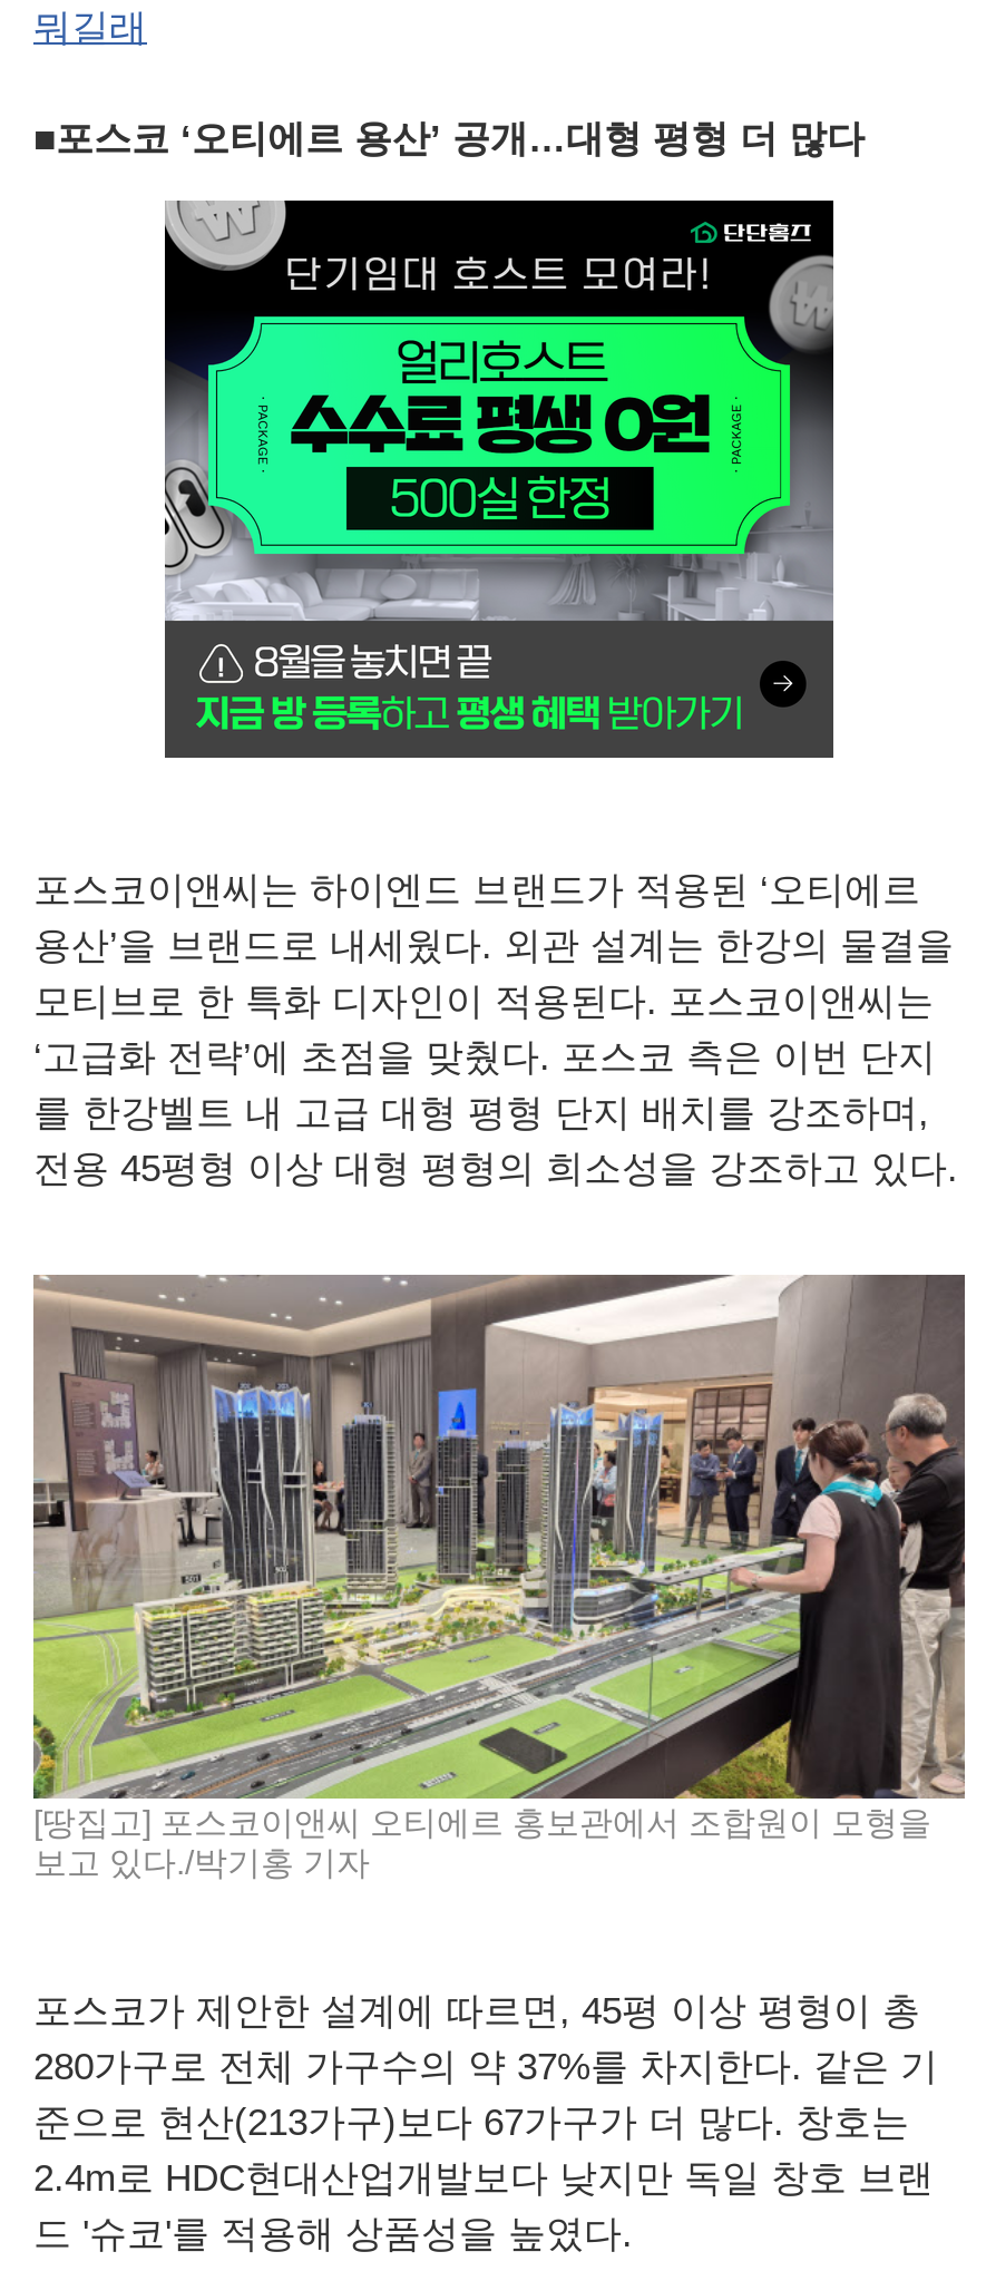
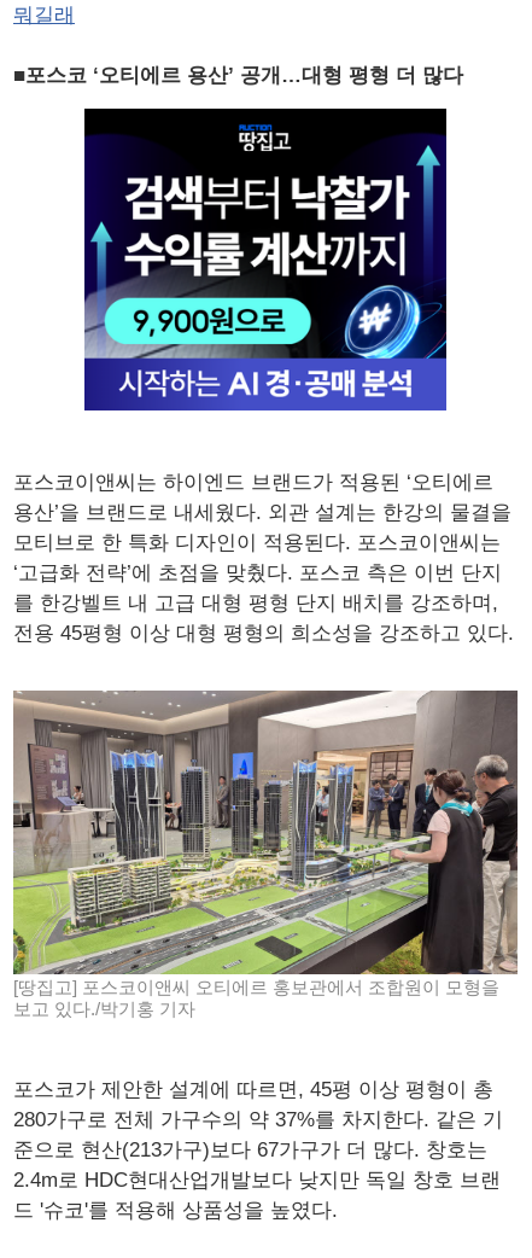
- [image]
+ [image]
